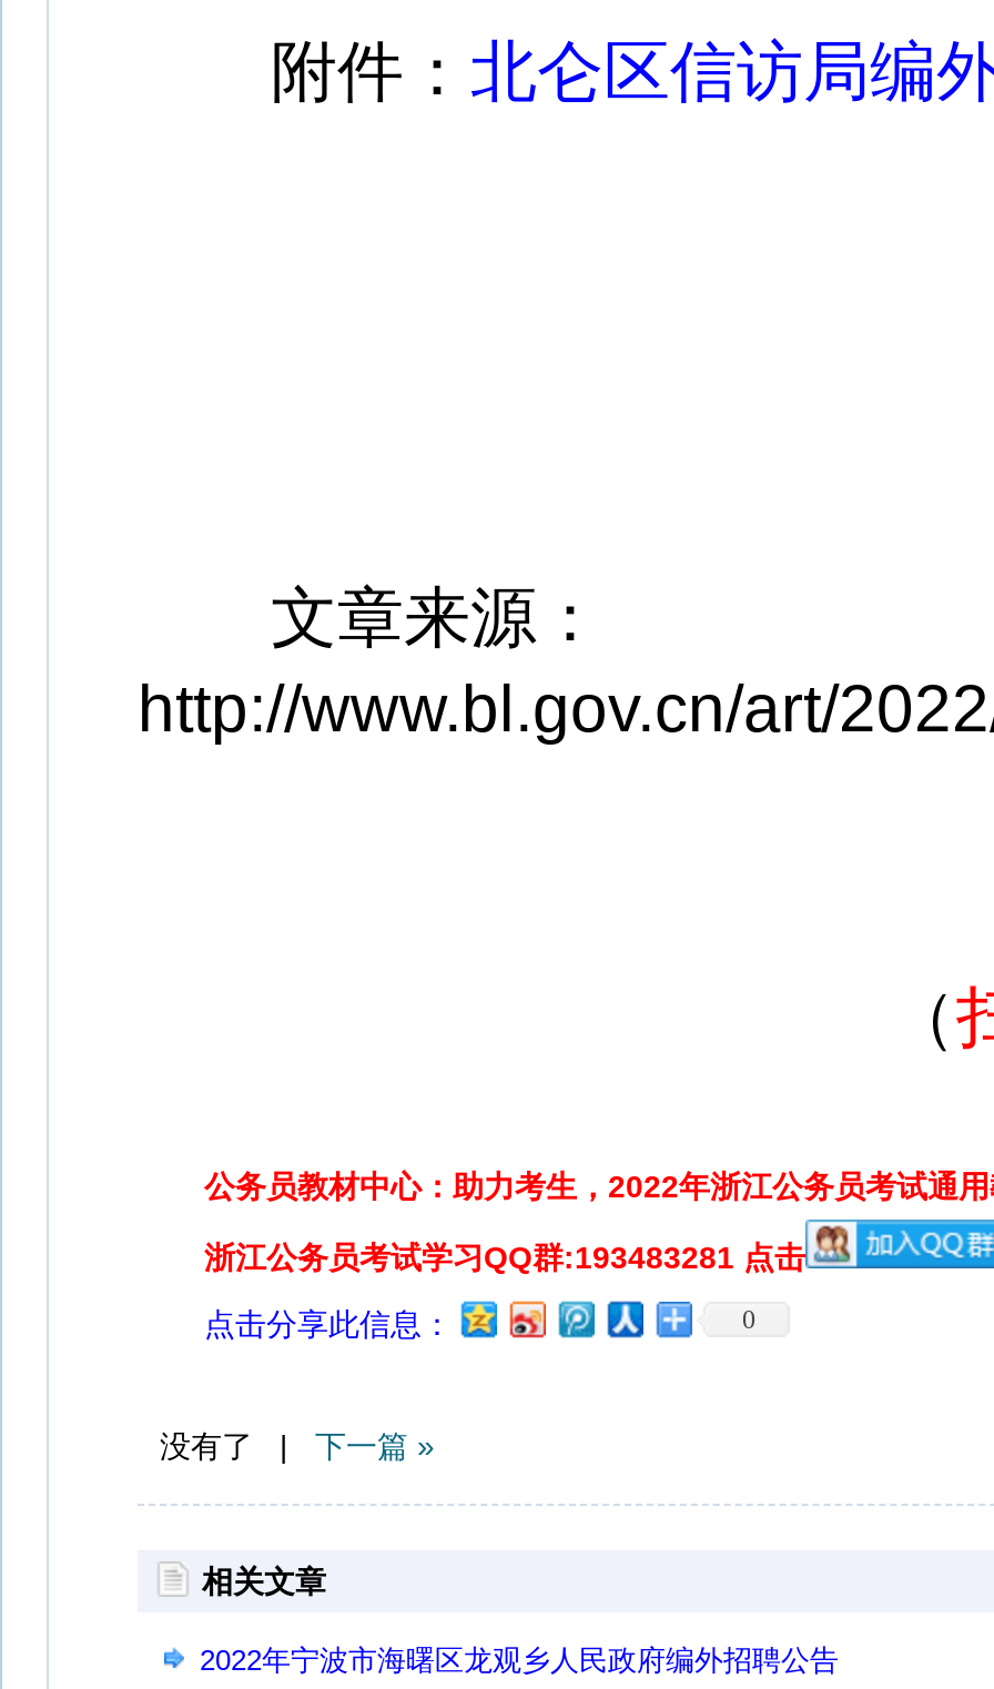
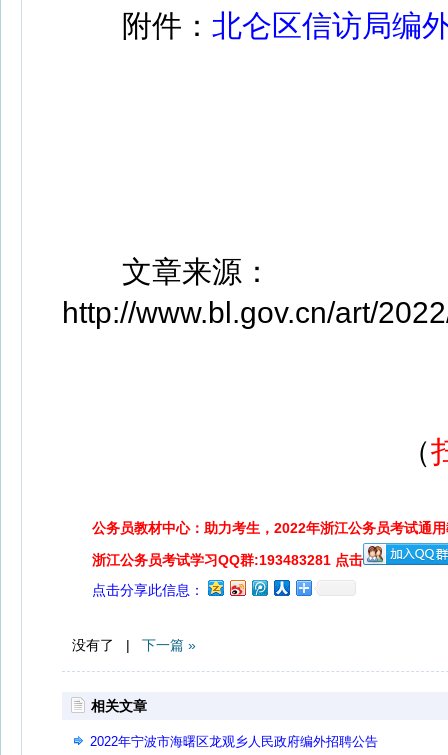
- 0
